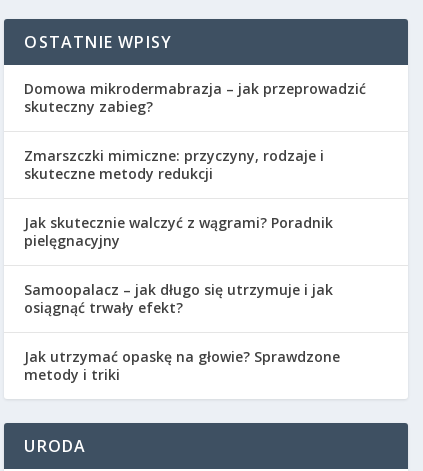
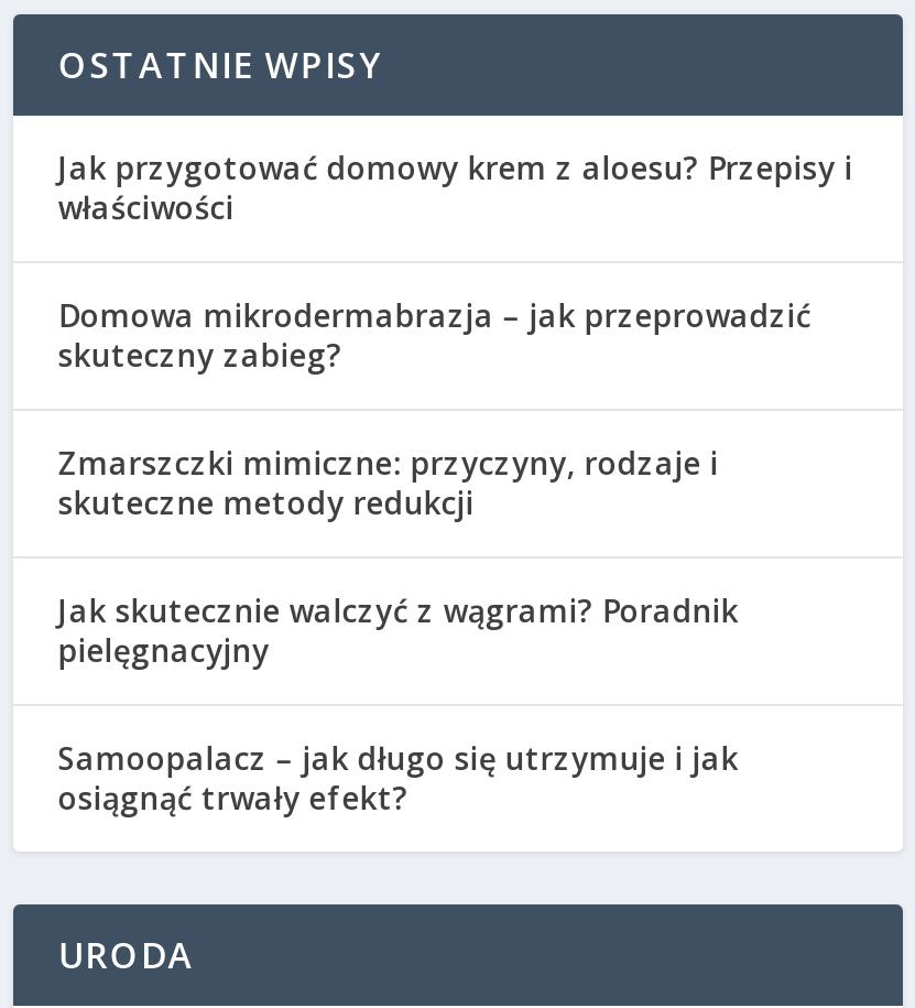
+ Jak przygotować domowy krem z aloesu? Przepisy i
+ właściwości

moved down: Domowa mikrodermabrazja – jak przeprowadzić | skuteczny zabieg? | Zmarszczki mimiczne: przyczyny, rodzaje i | skuteczne metody redukcji | Jak skutecznie walczyć z wągrami? Poradnik | pielęgnacyjny | Samoopalacz – jak długo się utrzymuje i jak | osiągnąć trwały efekt?

- Jak utrzymać opaskę na głowie? Sprawdzone
- metody i triki
